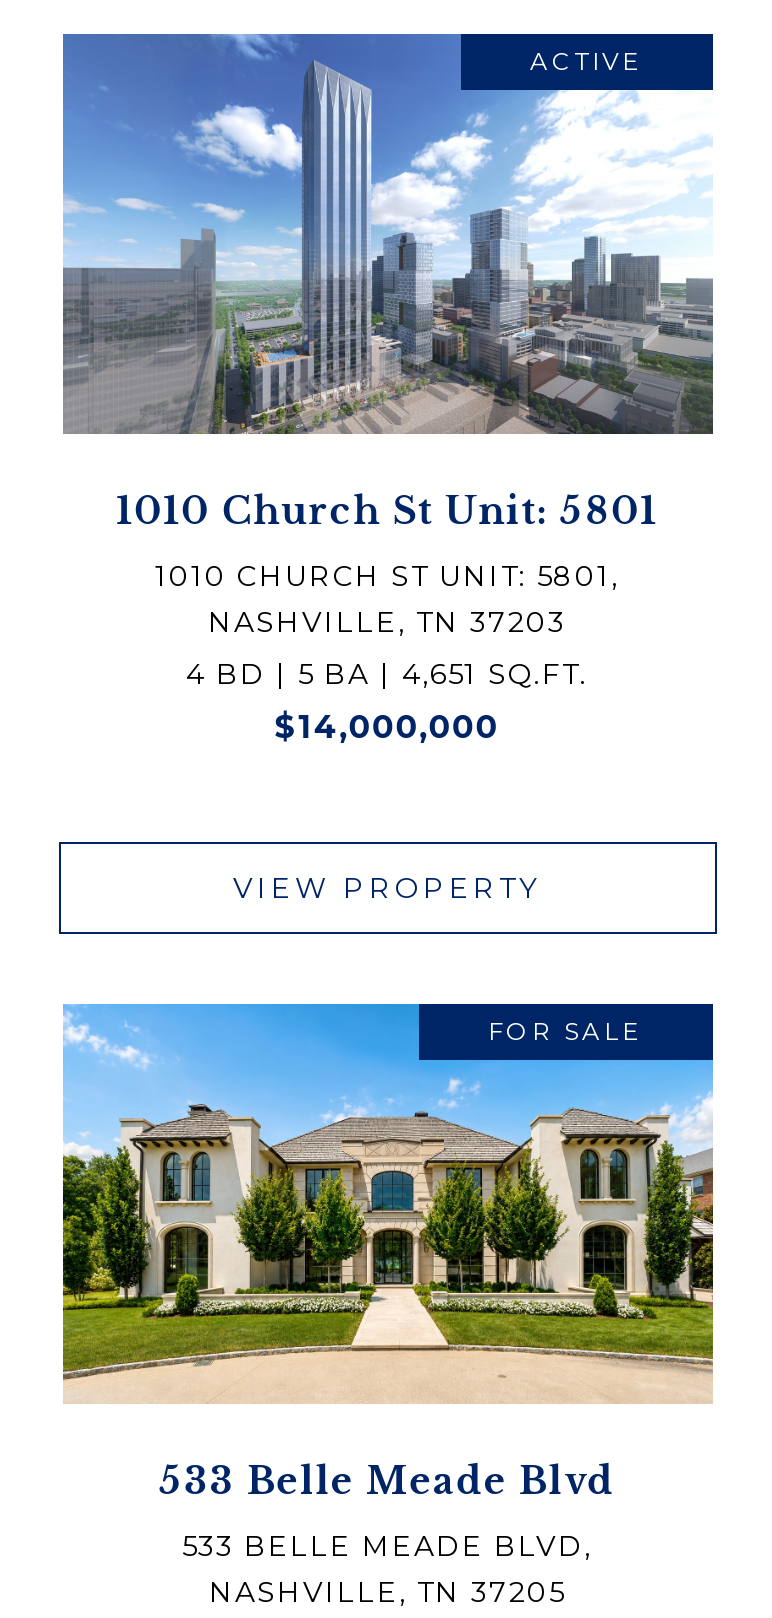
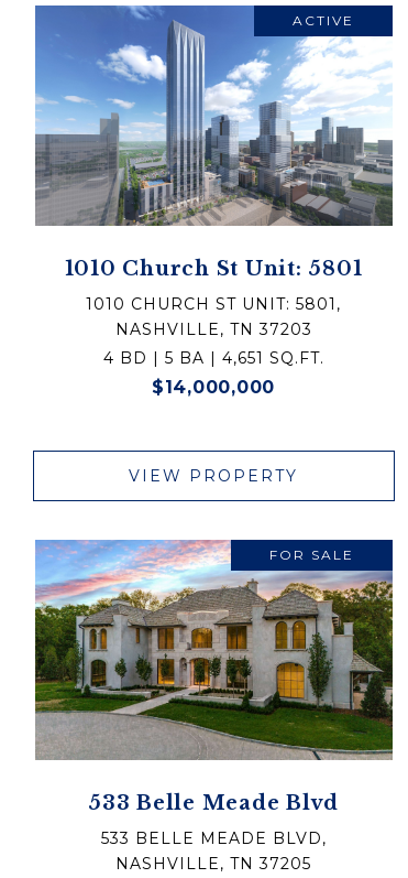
- [image]
+ [image]
